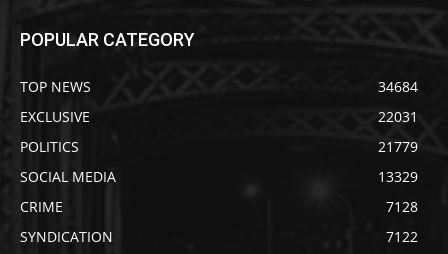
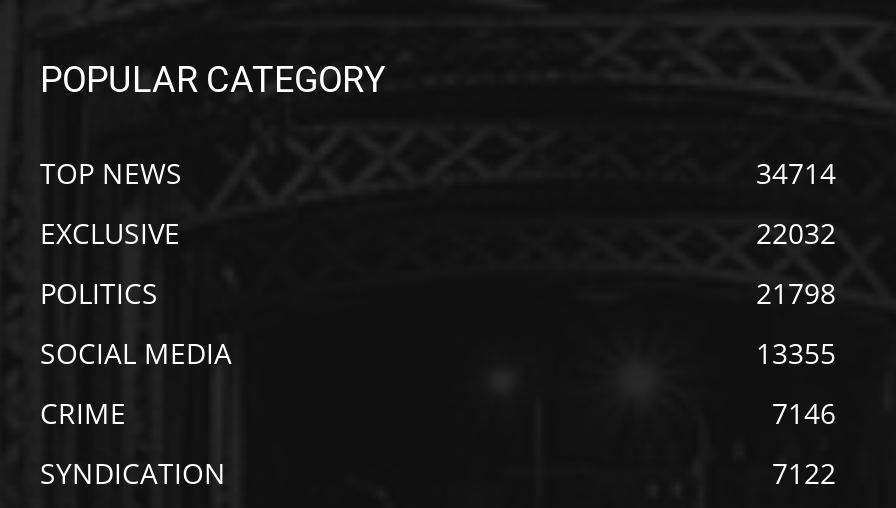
- 34684
+ 34714

- 22031
+ 22032

- 21779
+ 21798

- 13329
+ 13355

- 7128
+ 7146
